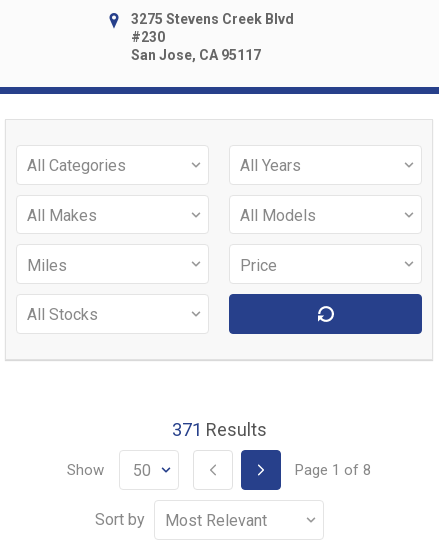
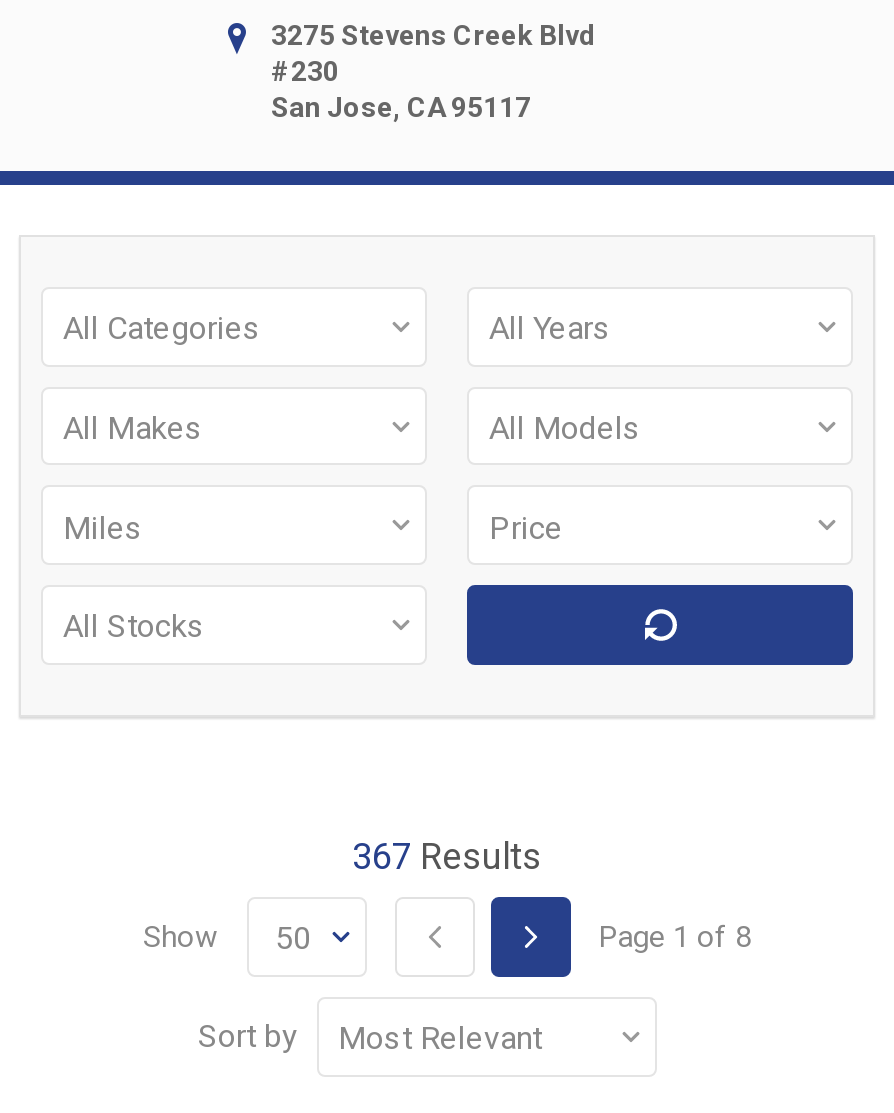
- 371 Results
+ 367 Results
